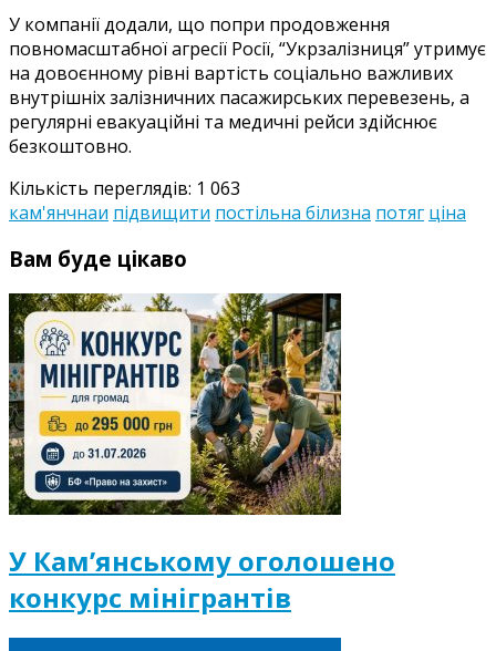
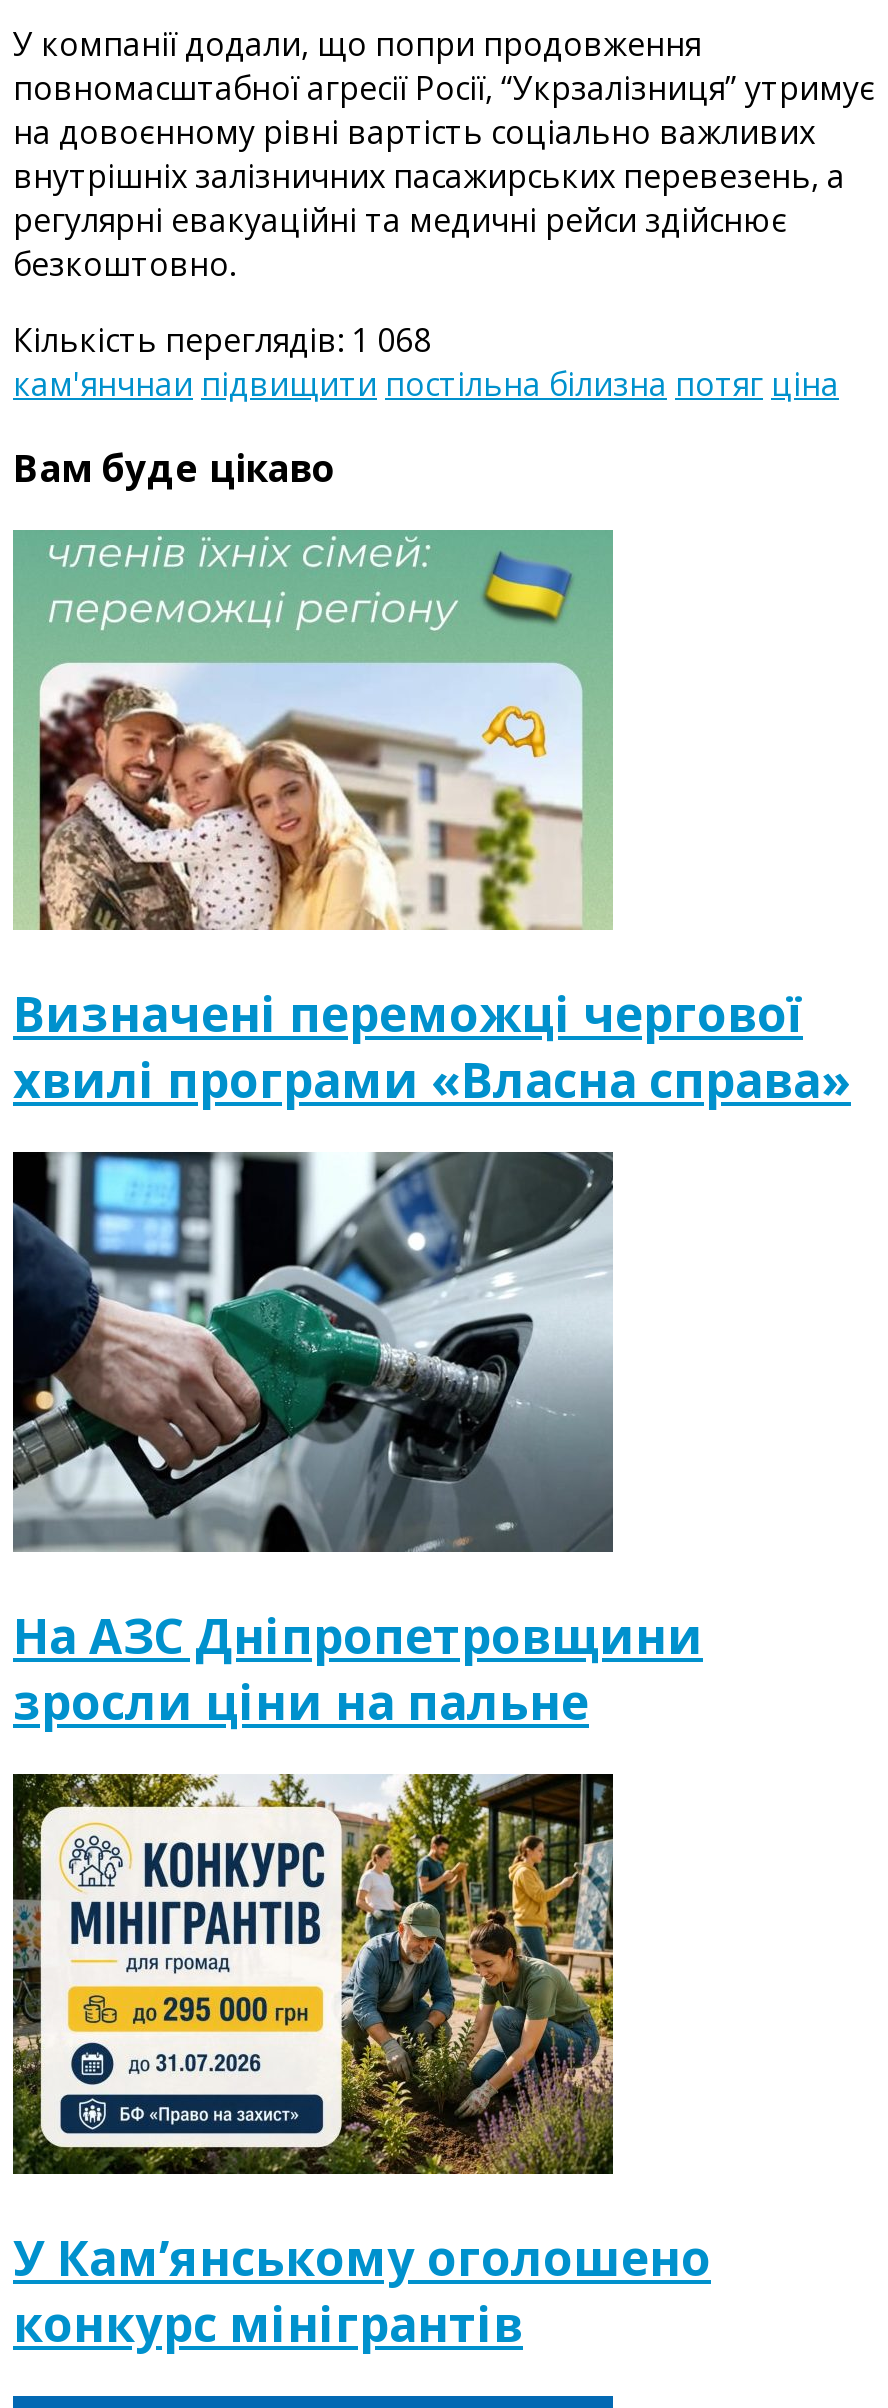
- Кількість переглядів: 1 063
+ Кількість переглядів: 1 068

+ [image]
+ Визначені переможці чергової
+ хвилі програми «Власна справа»

+ [image]
+ На АЗС Дніпропетровщини
+ зросли ціни на пальне
